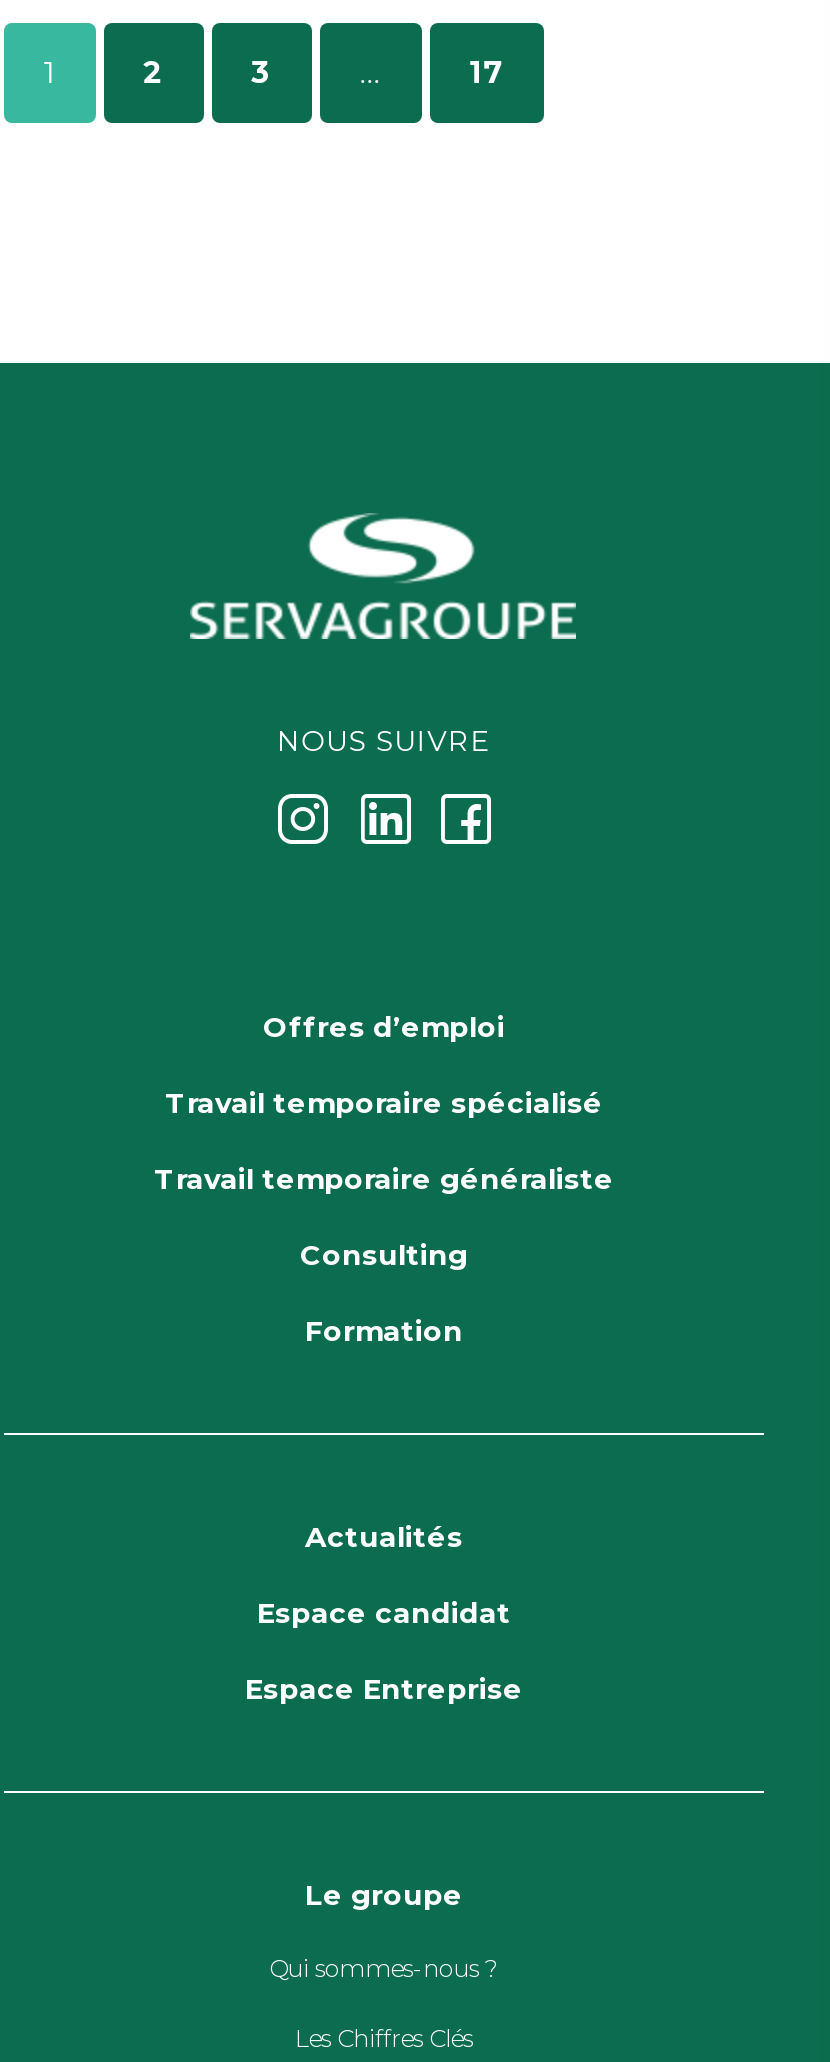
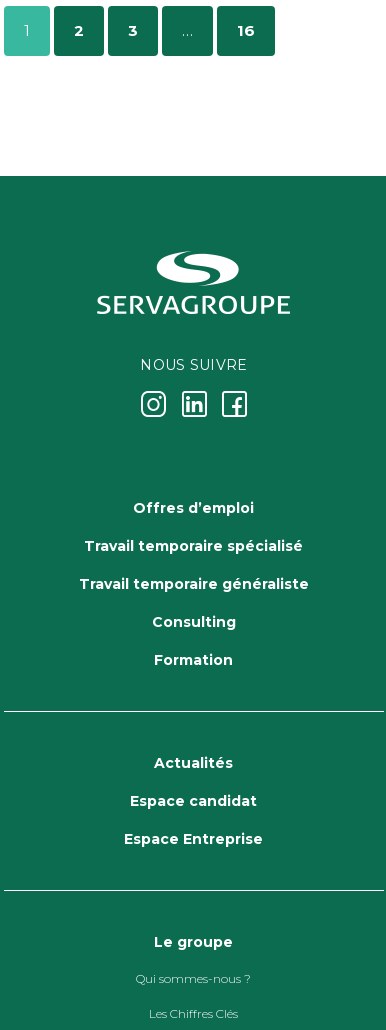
- 17
+ 16
